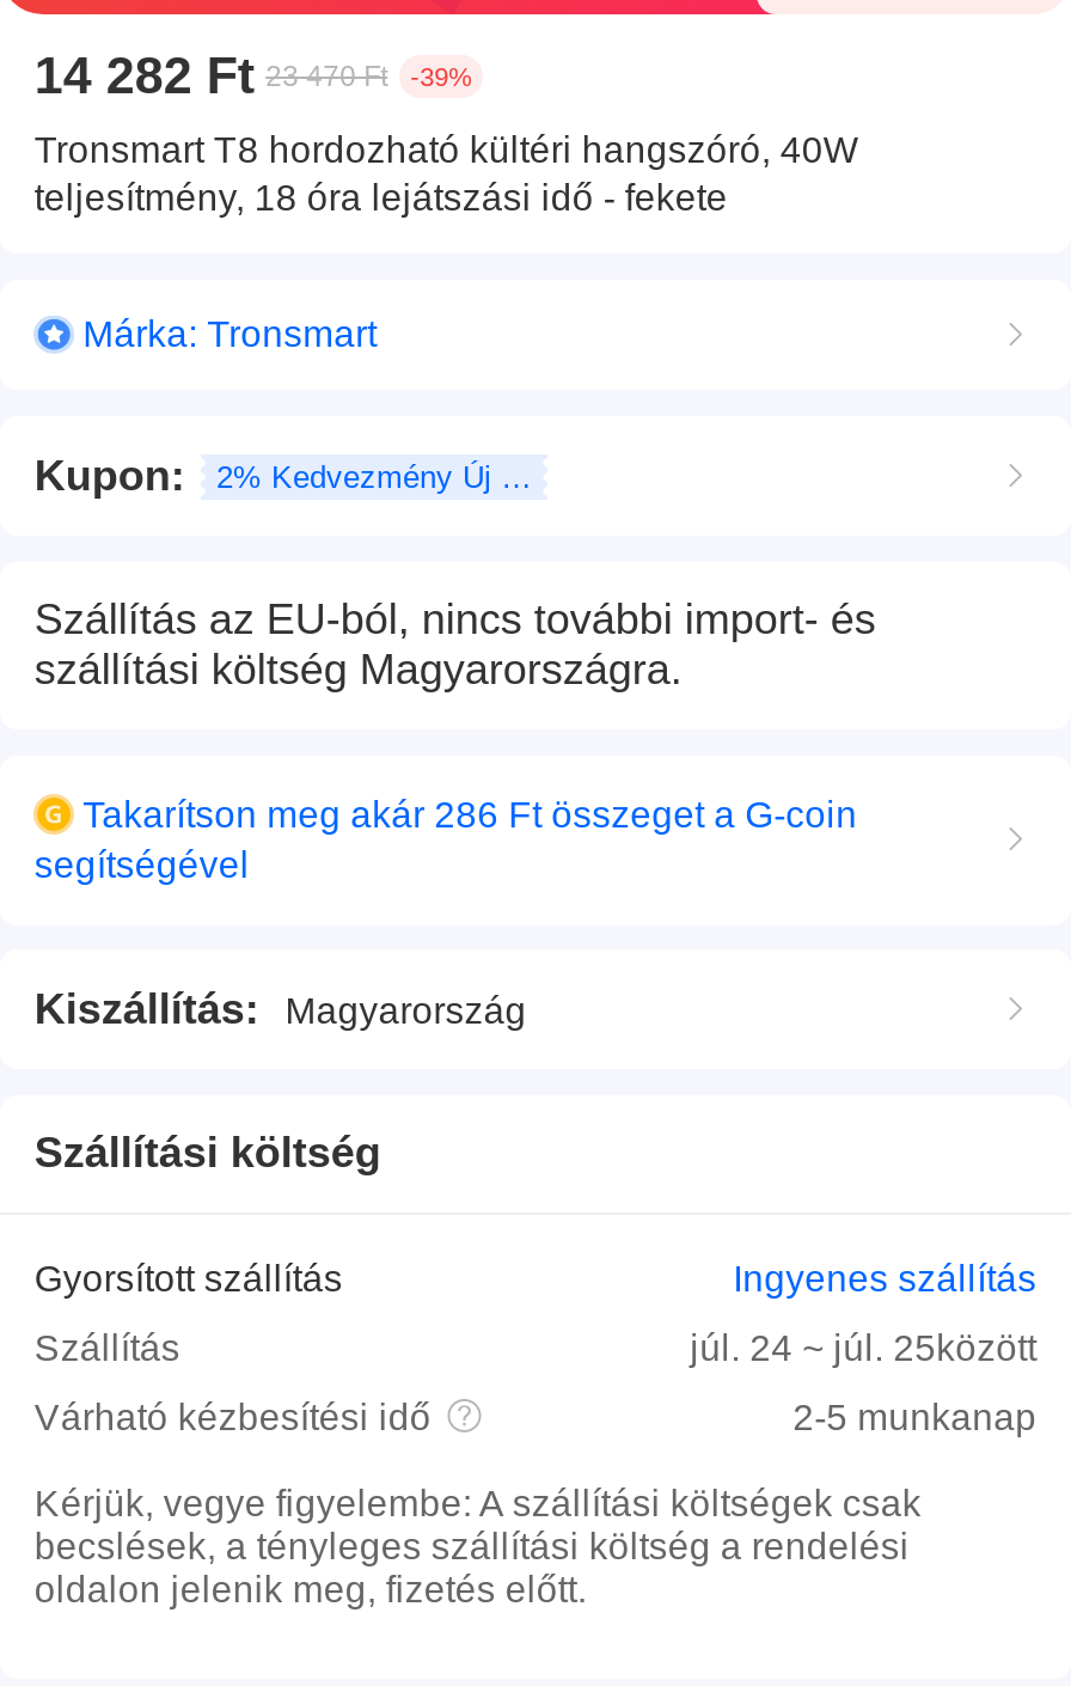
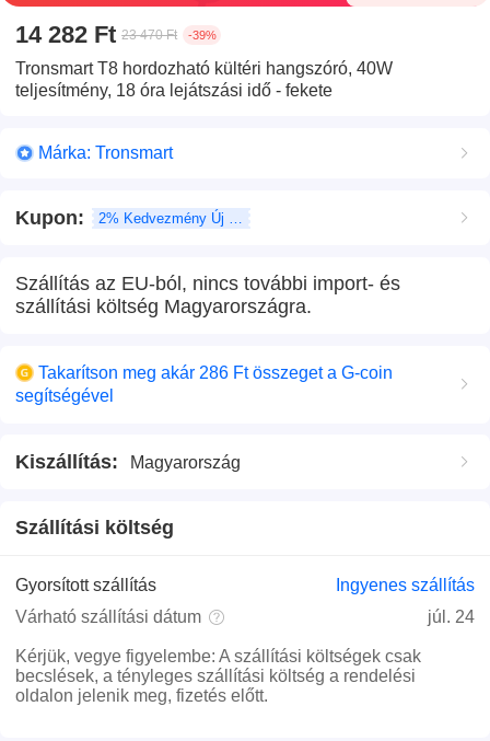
- Szállítás
- júl. 24 ~ júl. 25között
- Várható kézbesítési idő
- 2-5 munkanap
+ Várható szállítási dátum
+ júl. 24
